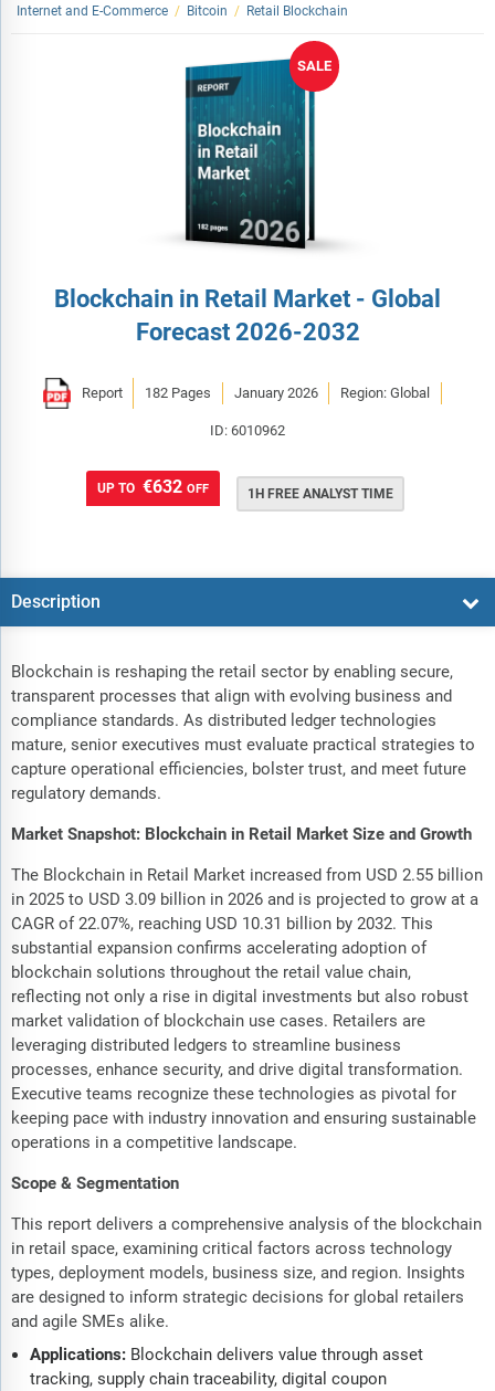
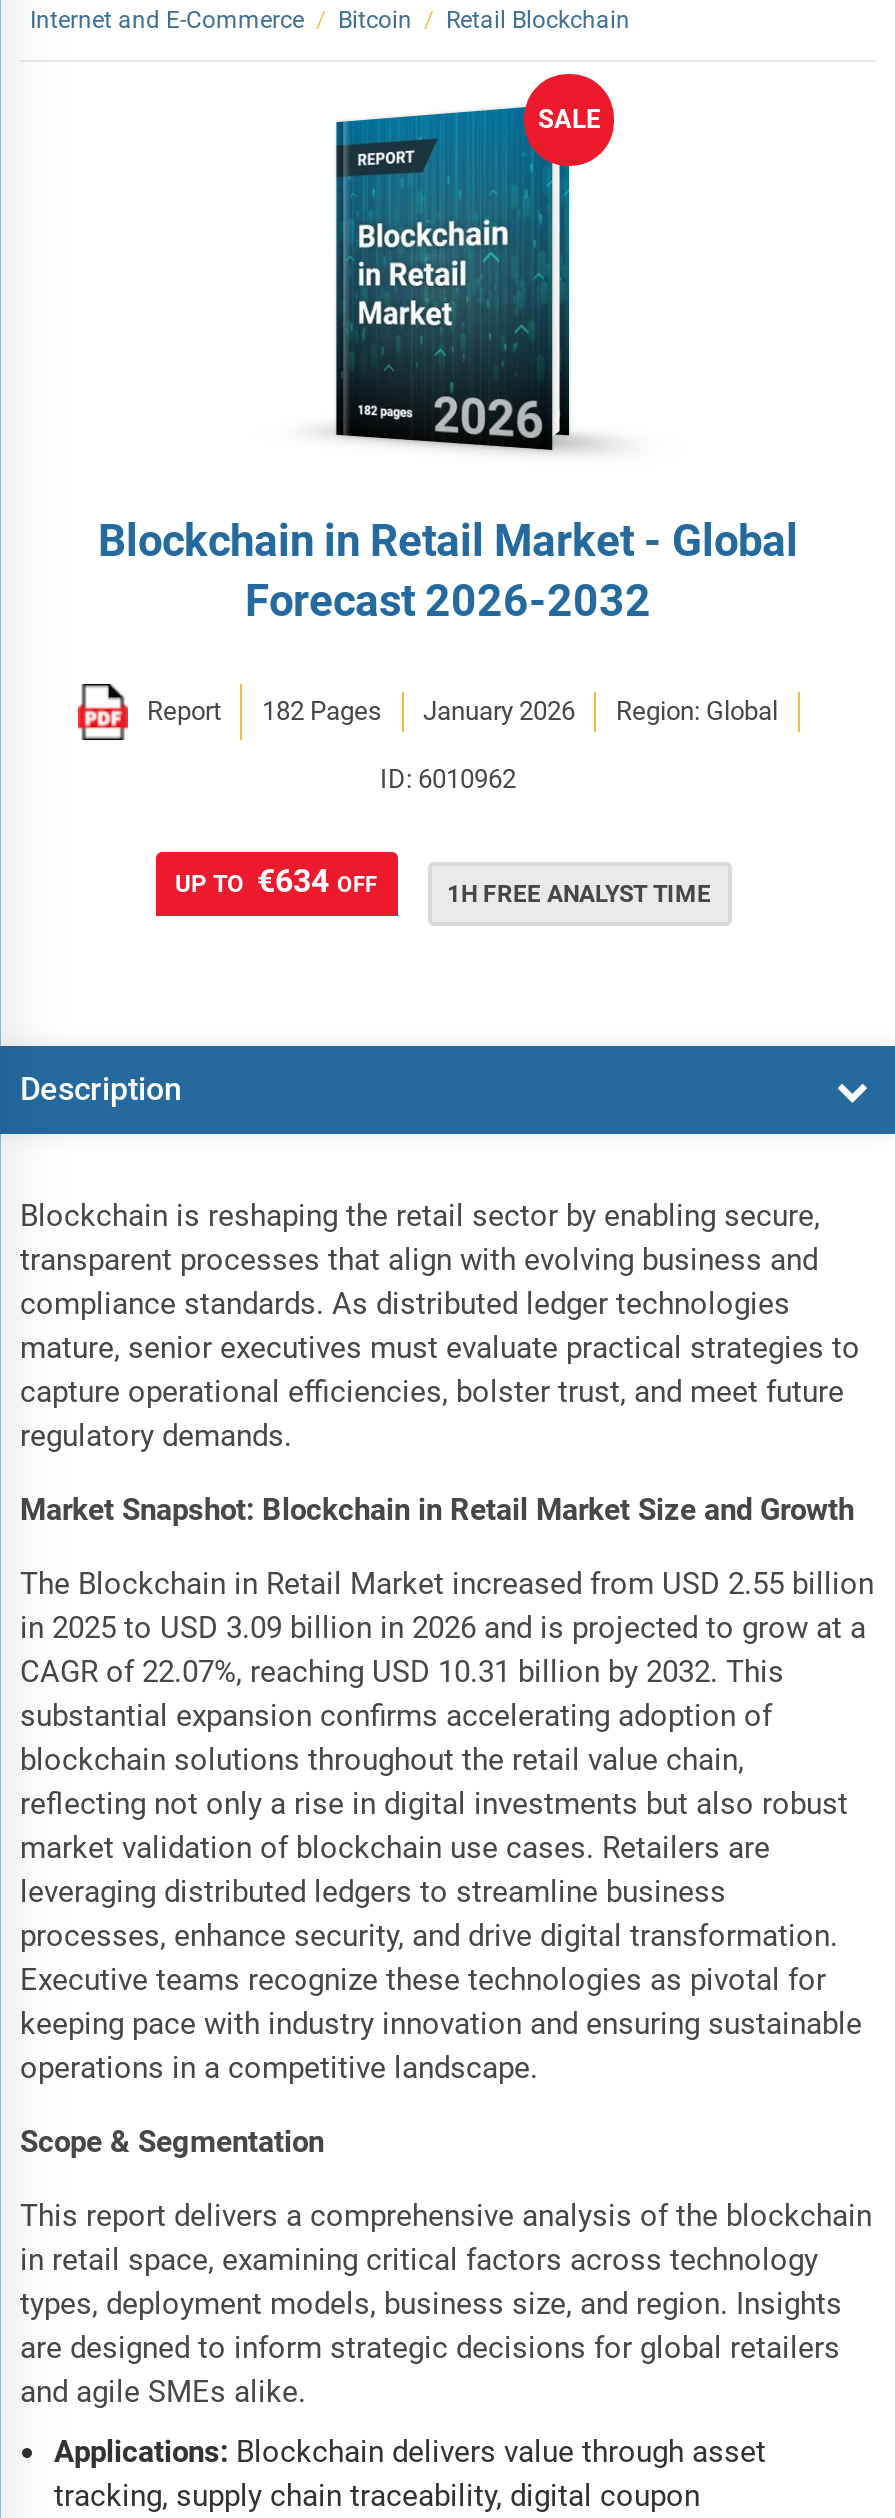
- UP TO €632 OFF
+ UP TO €634 OFF
